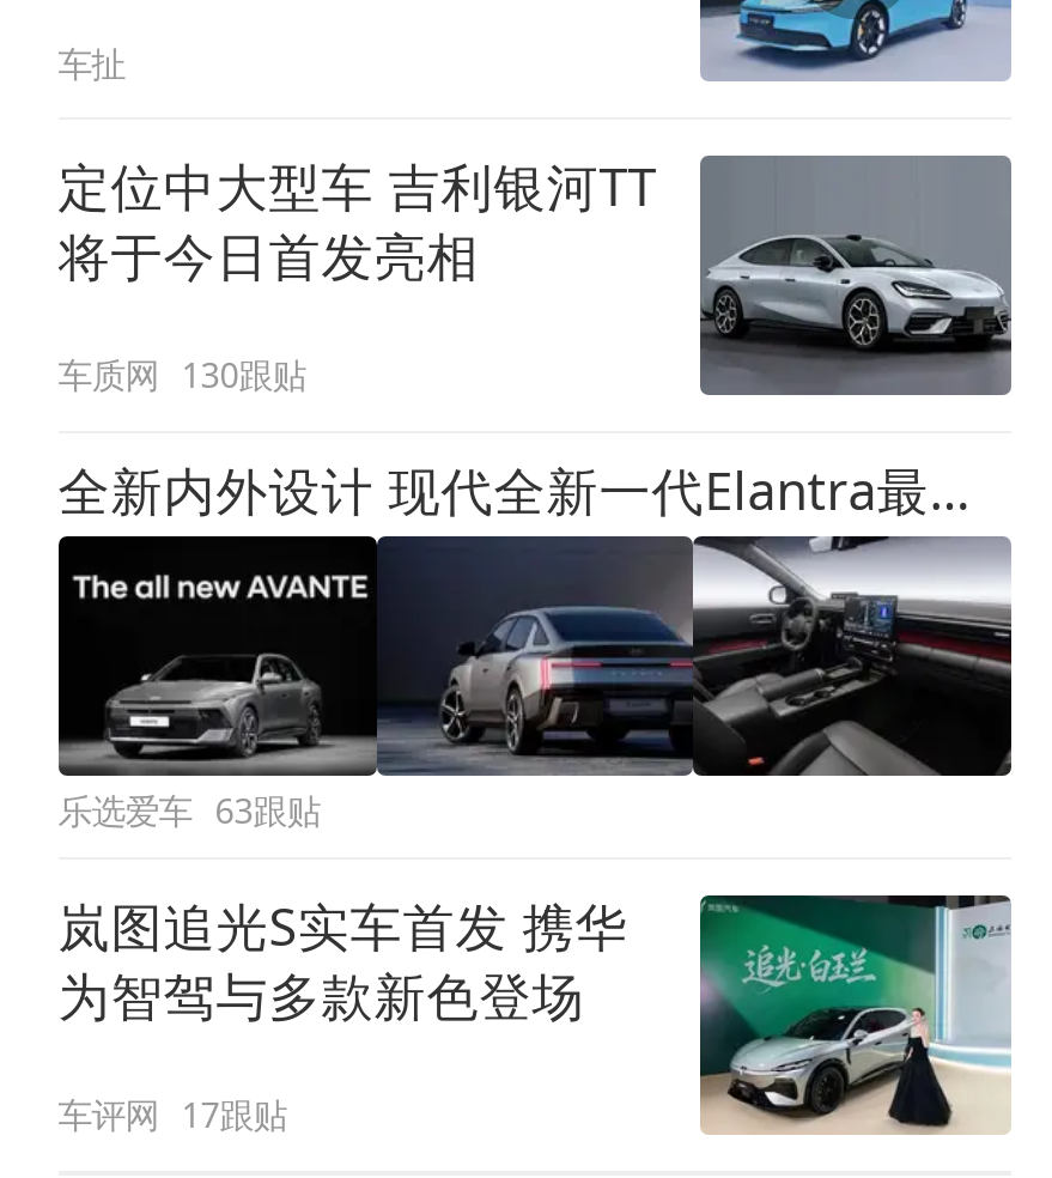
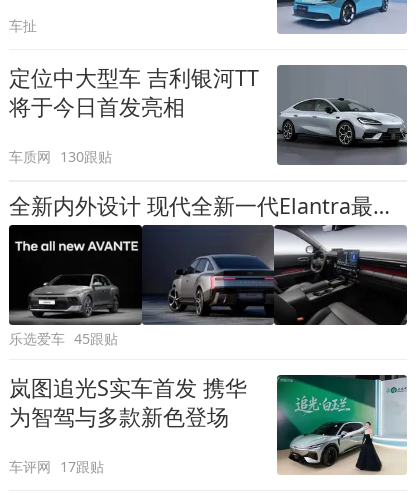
- 乐选爱车 63跟贴
+ 乐选爱车 45跟贴
